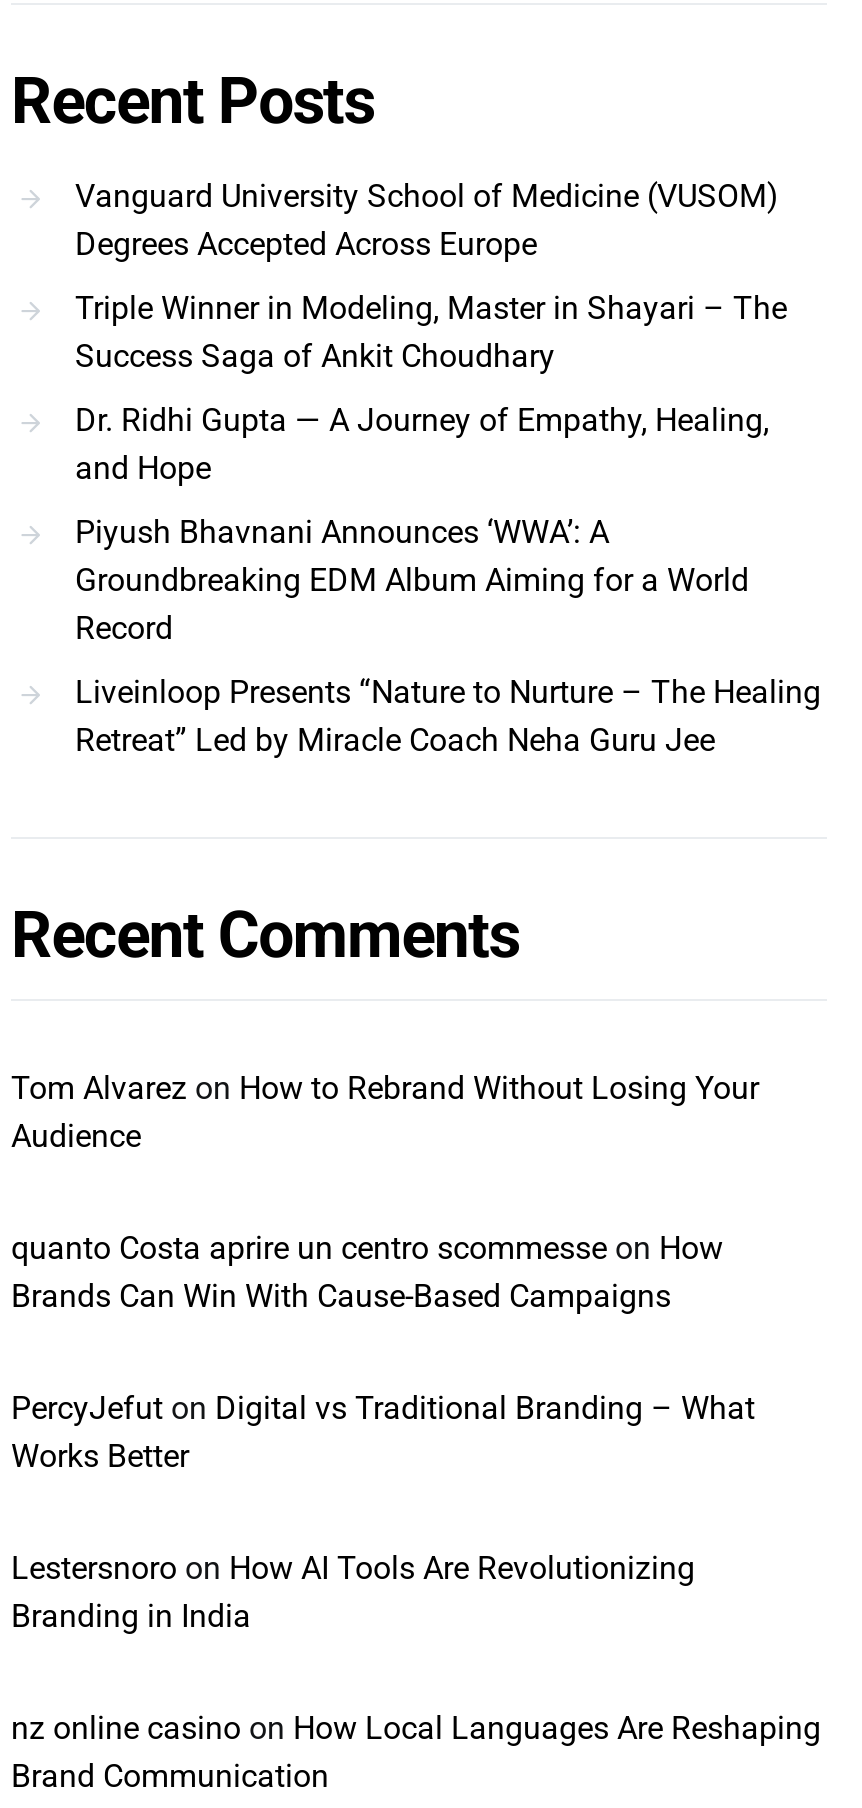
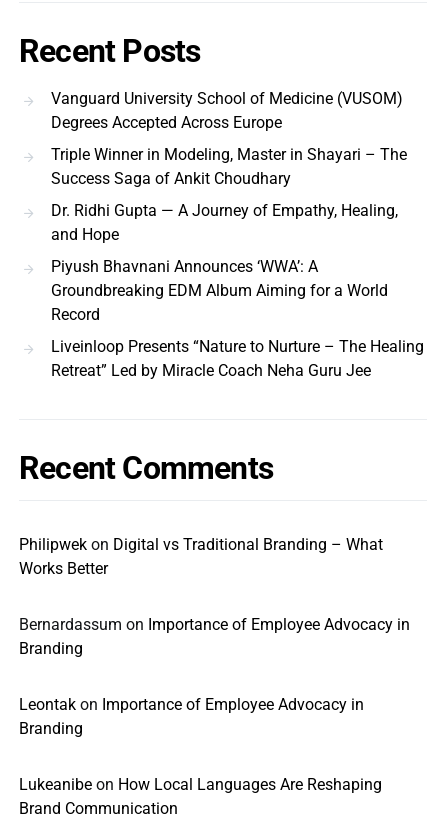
- Tom Alvarez on How to Rebrand Without Losing Your
- Audience
- quanto Costa aprire un centro scommesse on How
- Brands Can Win With Cause-Based Campaigns
- PercyJefut on Digital vs Traditional Branding – What
+ Philipwek on Digital vs Traditional Branding – What

moved up: Works Better

- Lestersnoro on How AI Tools Are Revolutionizing
- Branding in India
- nz online casino on How Local Languages Are Reshaping
+ Bernardassum on Importance of Employee Advocacy in
+ Branding
+ Leontak on Importance of Employee Advocacy in
+ Branding
+ Lukeanibe on How Local Languages Are Reshaping
